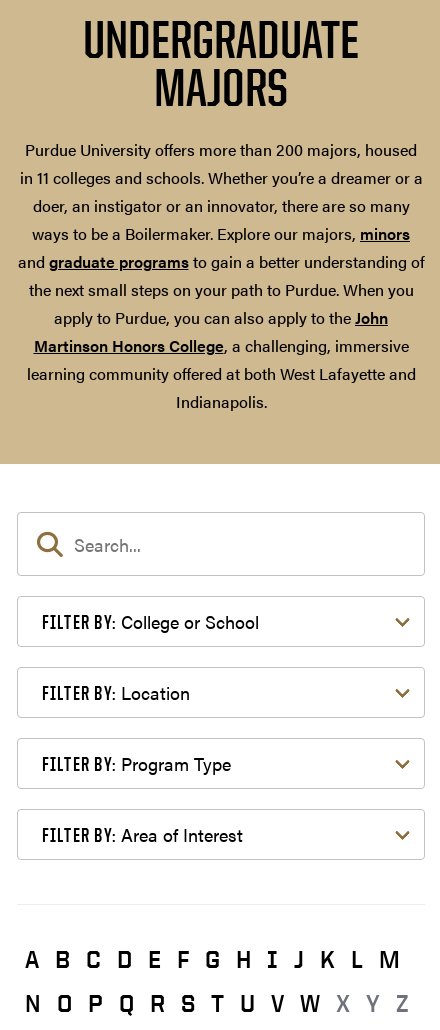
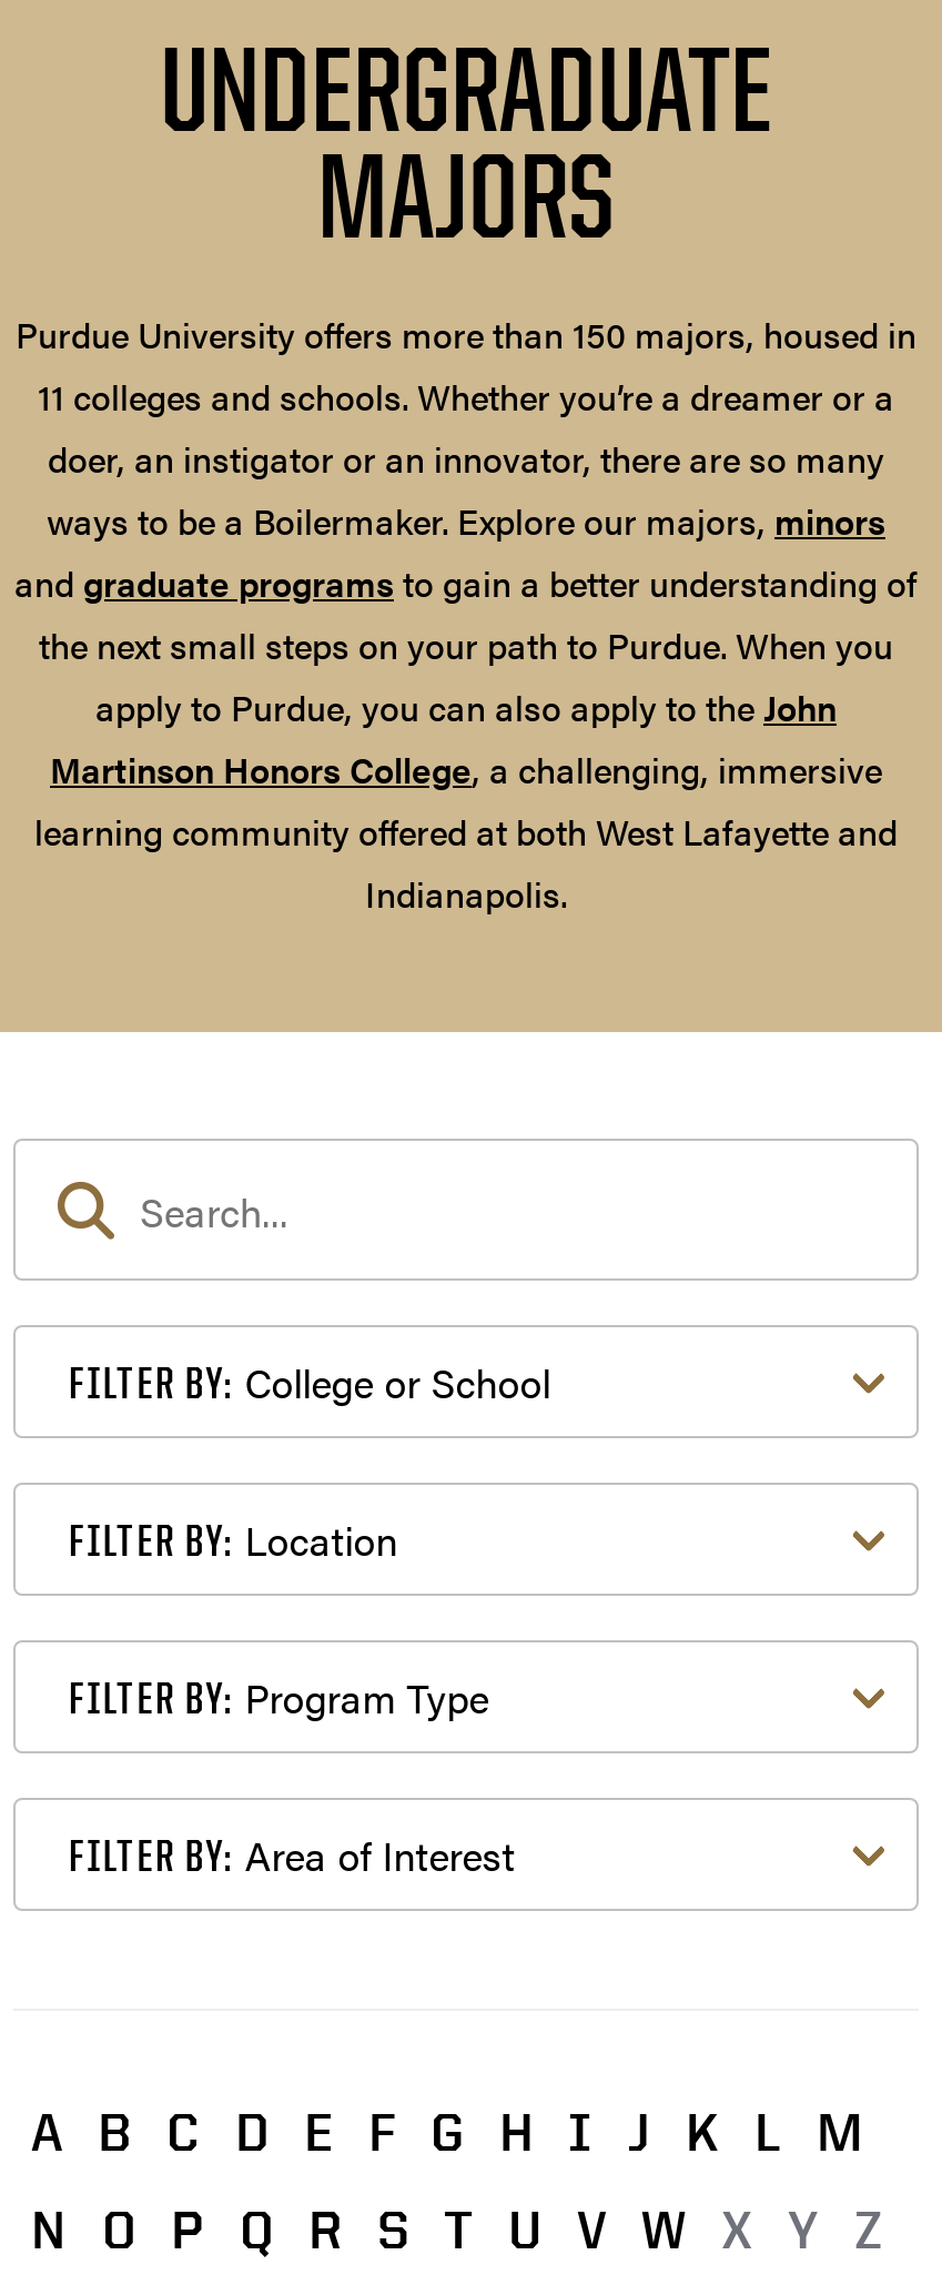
- Purdue University offers more than 200 majors, housed
- in 11 colleges and schools. Whether you’re a dreamer or a
+ Purdue University offers more than 150 majors, housed in
+ 11 colleges and schools. Whether you’re a dreamer or a
